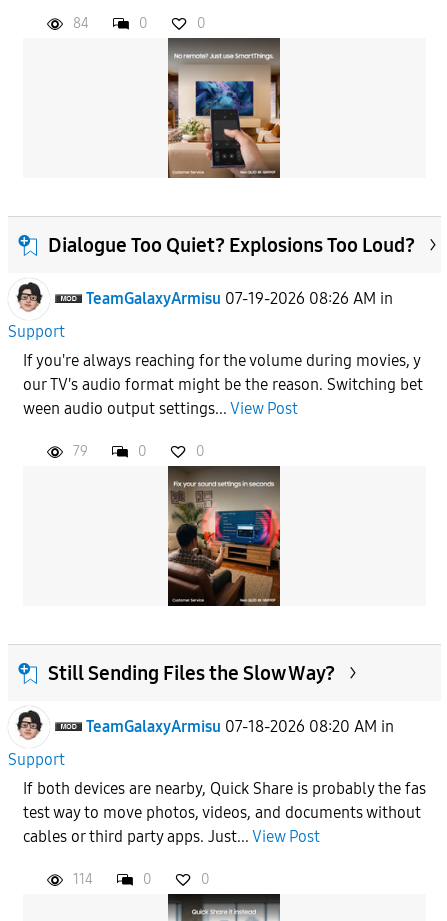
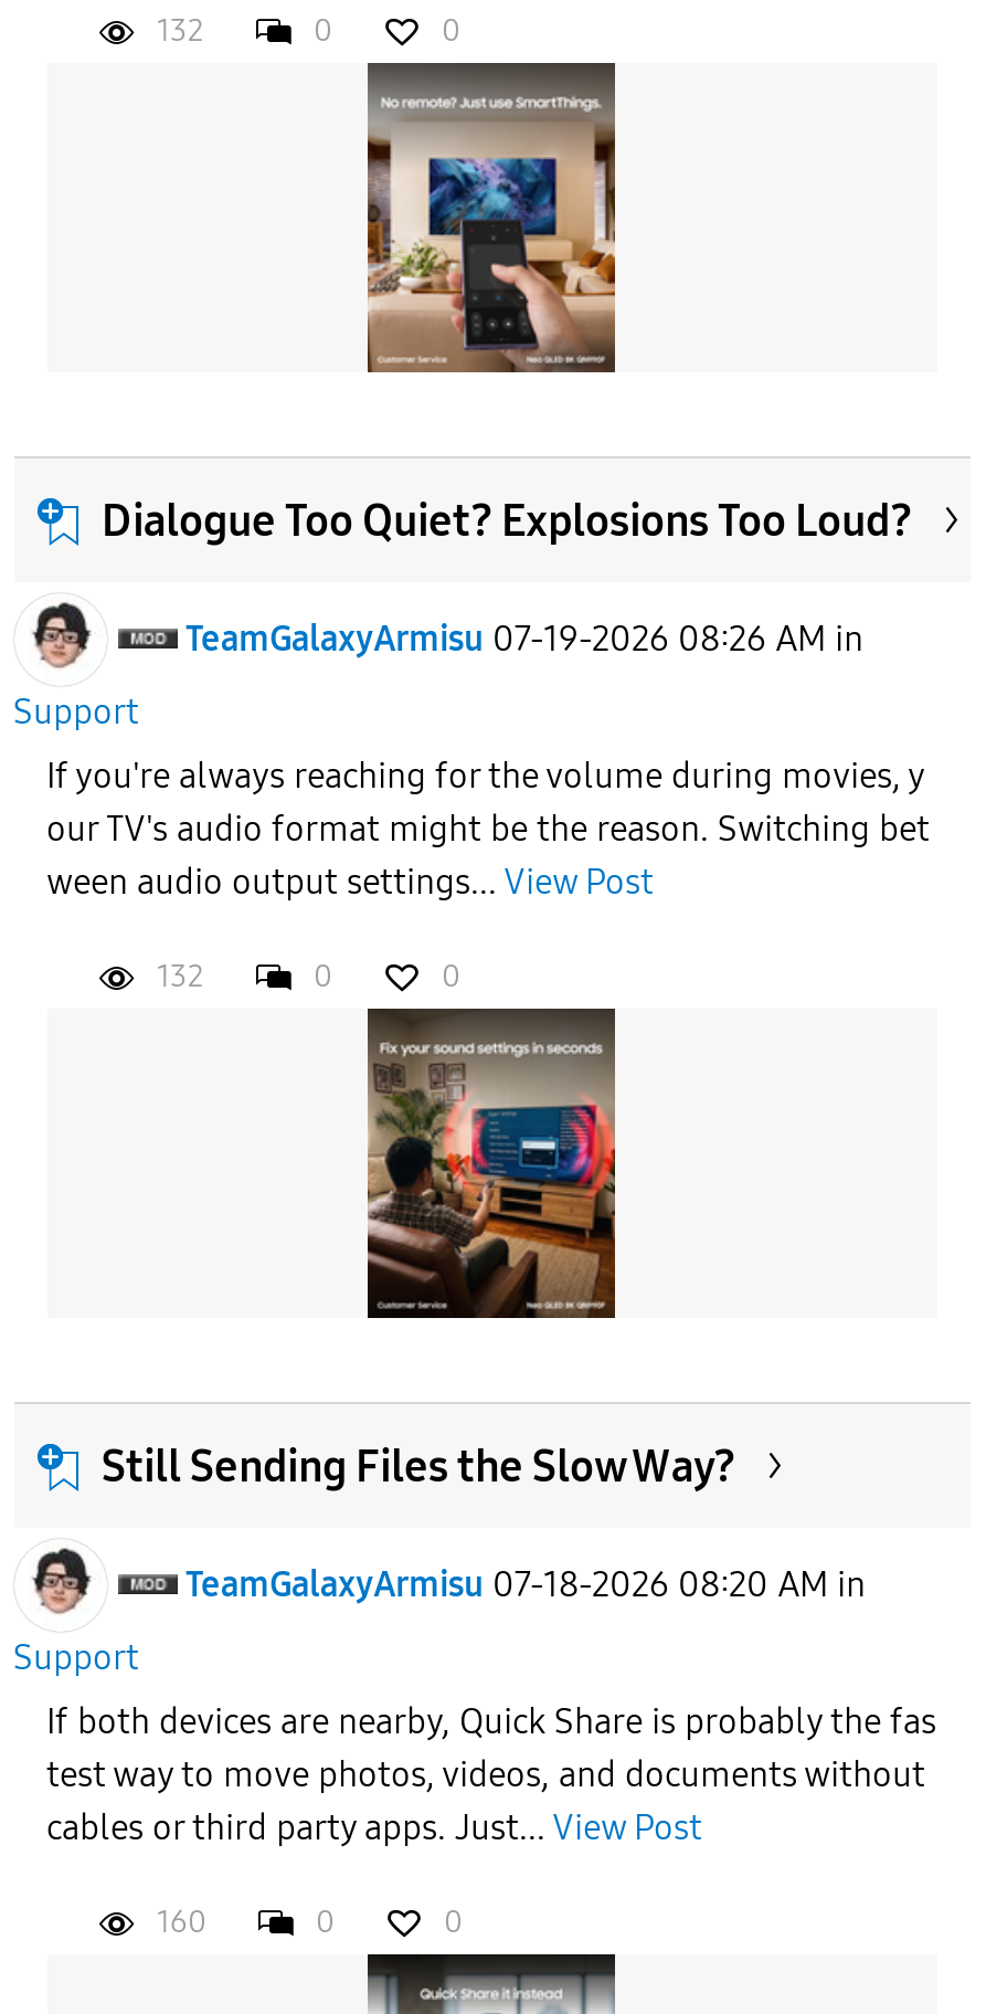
- 84
+ 132

- 79
+ 132

- 114
+ 160
